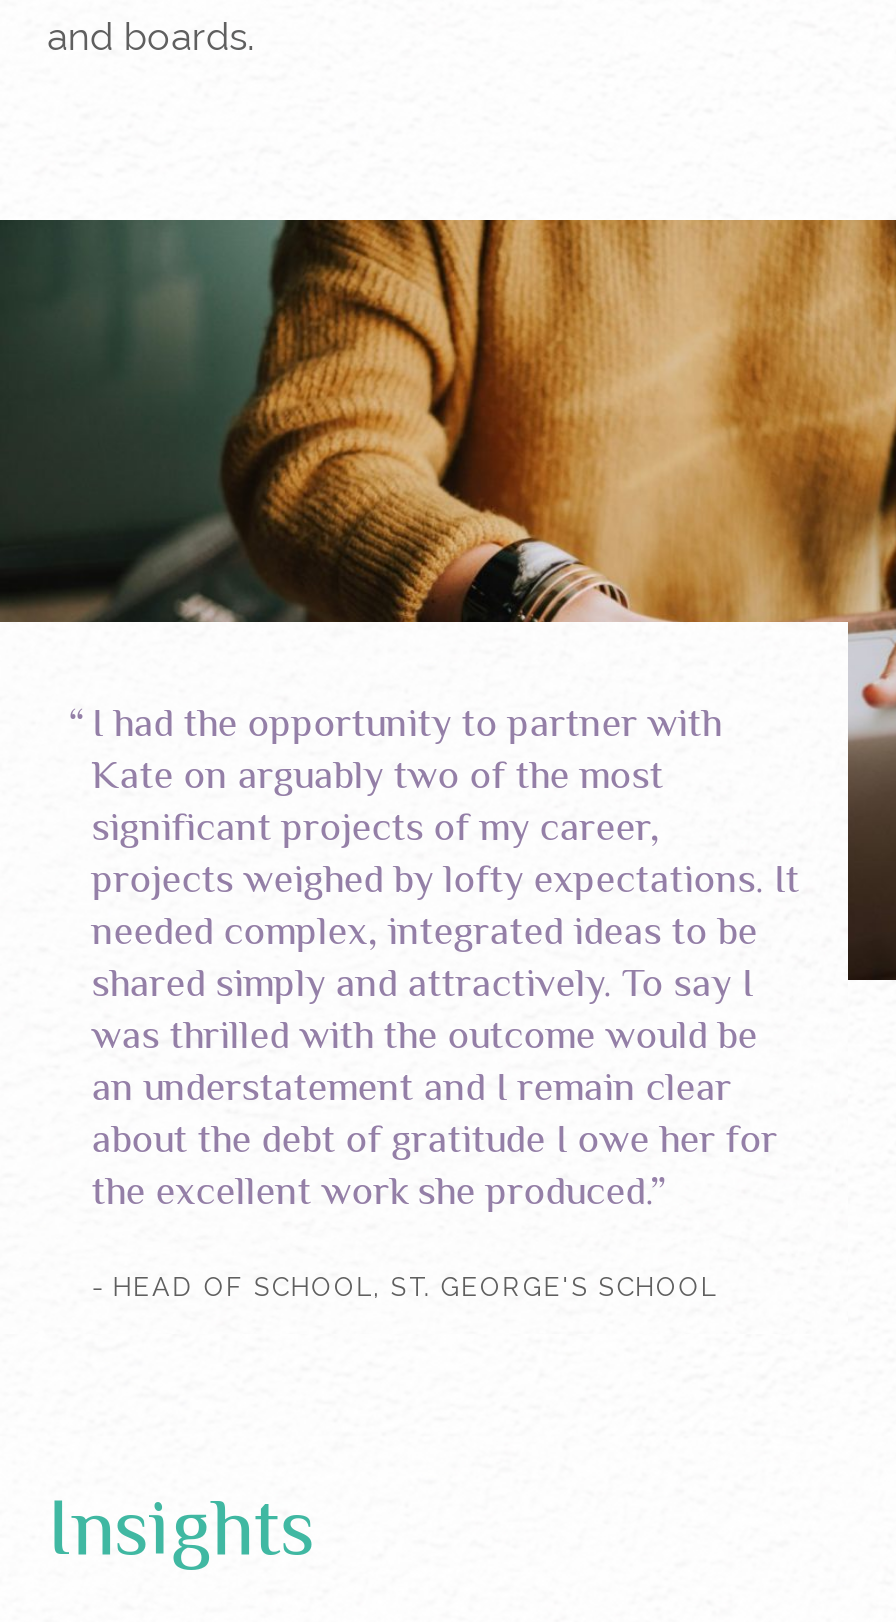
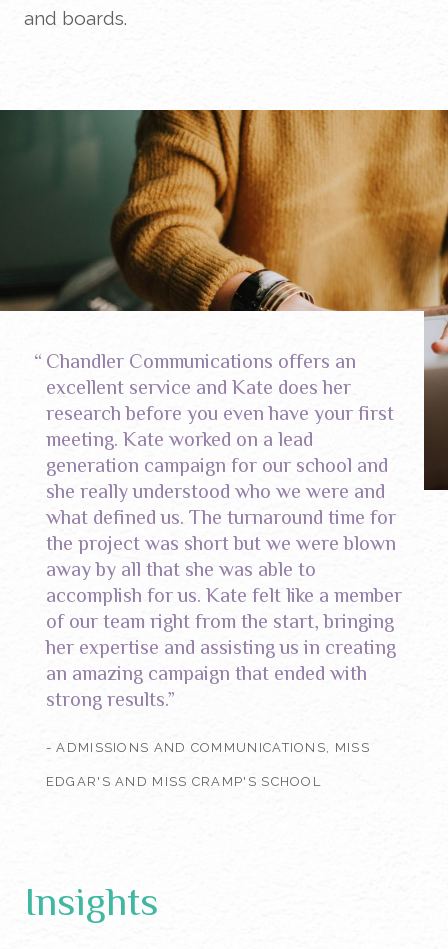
- I had the opportunity to partner with
- Kate on arguably two of the most
- significant projects of my career,
- projects weighed by lofty expectations. It
- needed complex, integrated ideas to be
- shared simply and attractively. To say I
- was thrilled with the outcome would be
- an understatement and I remain clear
- about the debt of gratitude I owe her for
- the excellent work she produced.”
- HEAD OF SCHOOL, ST. GEORGE'S SCHOOL
+ Chandler Communications offers an
+ excellent service and Kate does her
+ research before you even have your first
+ meeting. Kate worked on a lead
+ generation campaign for our school and
+ she really understood who we were and
+ what defined us. The turnaround time for
+ the project was short but we were blown
+ away by all that she was able to
+ accomplish for us. Kate felt like a member
+ of our team right from the start, bringing
+ her expertise and assisting us in creating
+ an amazing campaign that ended with
+ strong results.”
+ ADMISSIONS AND COMMUNICATIONS, MISS
+ EDGAR'S AND MISS CRAMP'S SCHOOL
